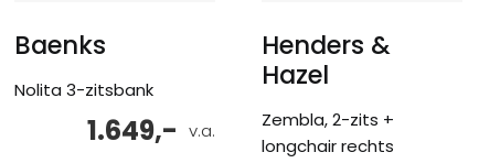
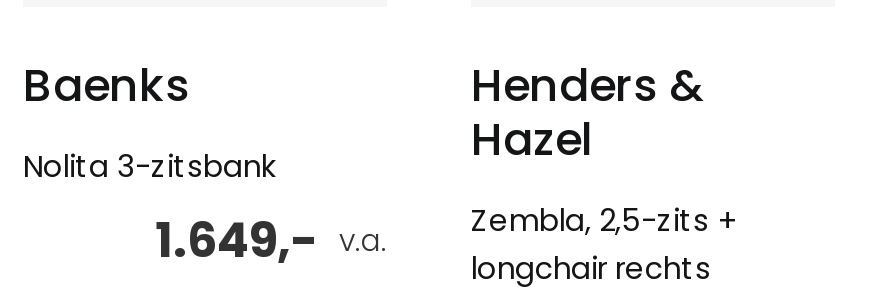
- 1.649,- v.a. Zembla, 2-zits +
+ 1.649,- v.a. Zembla, 2,5-zits +
